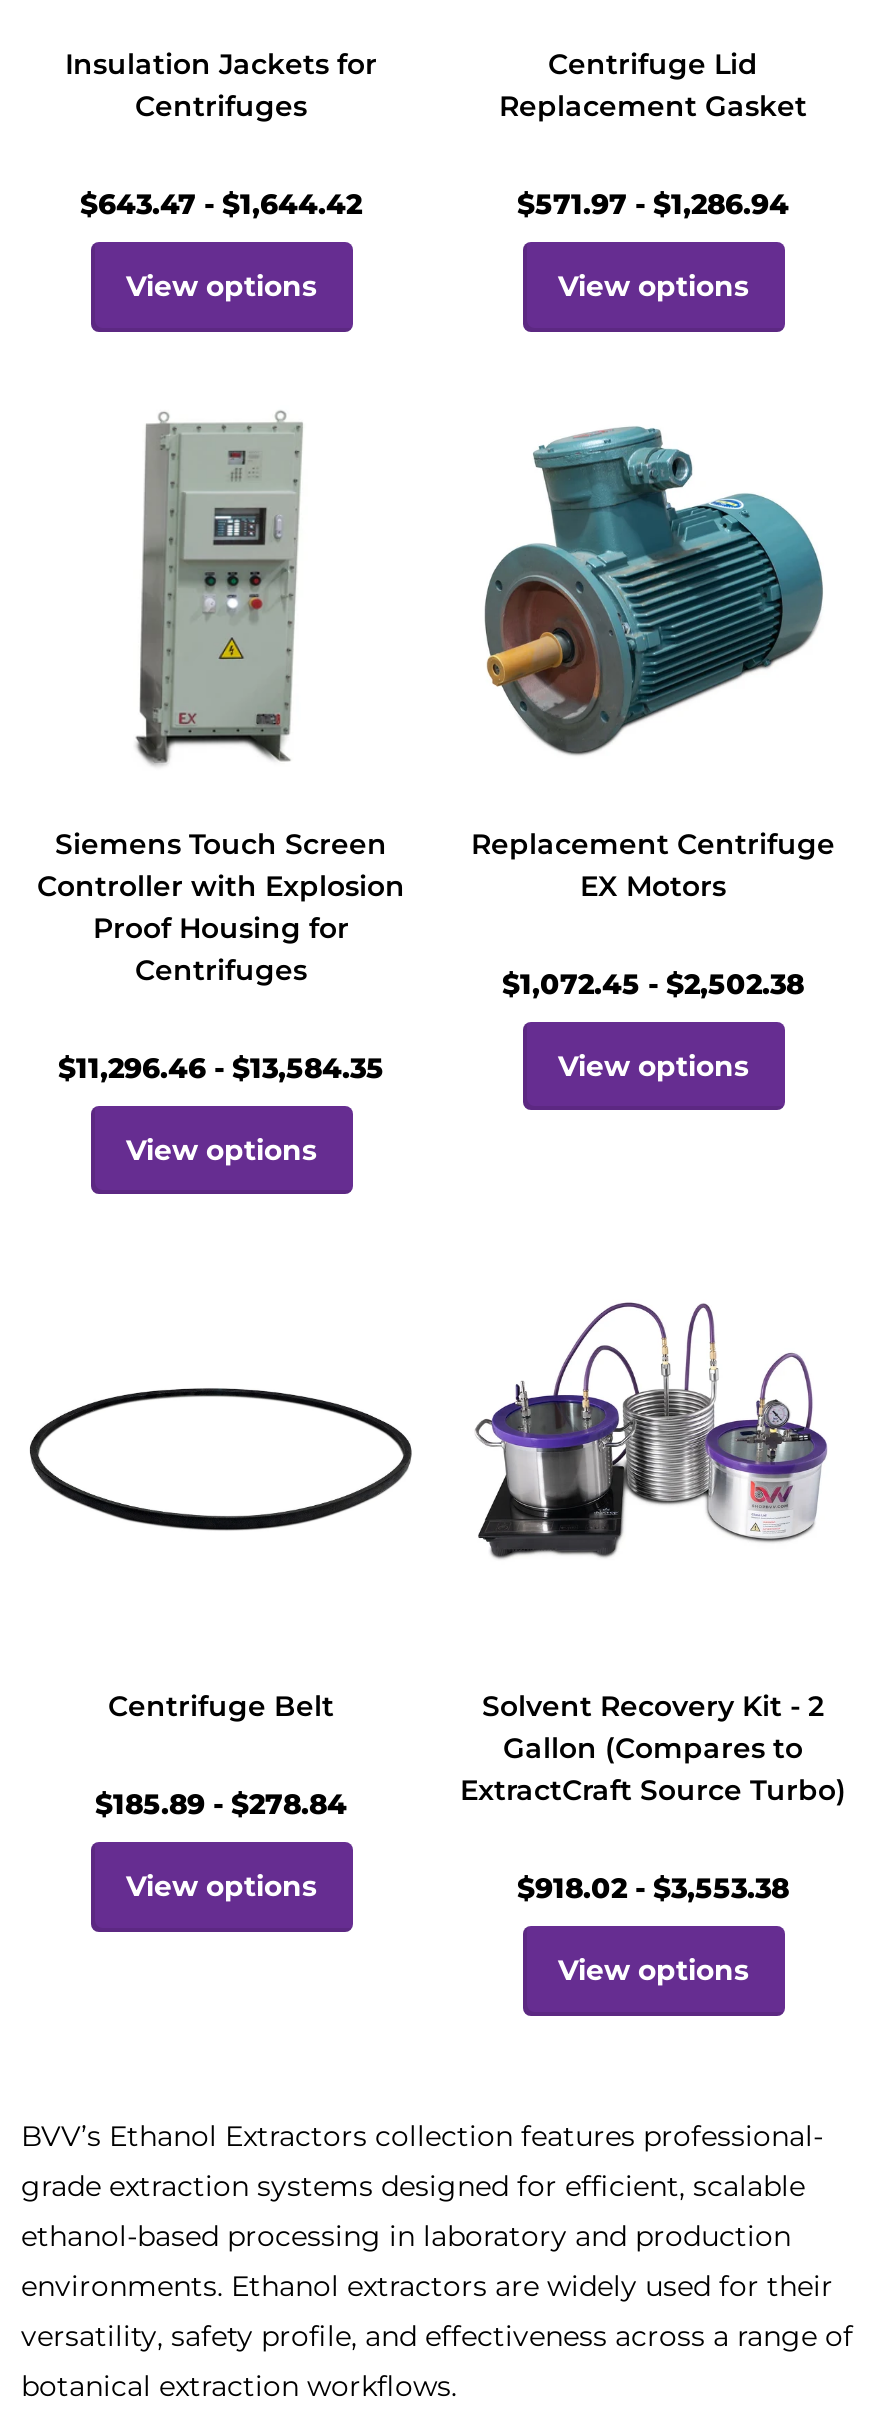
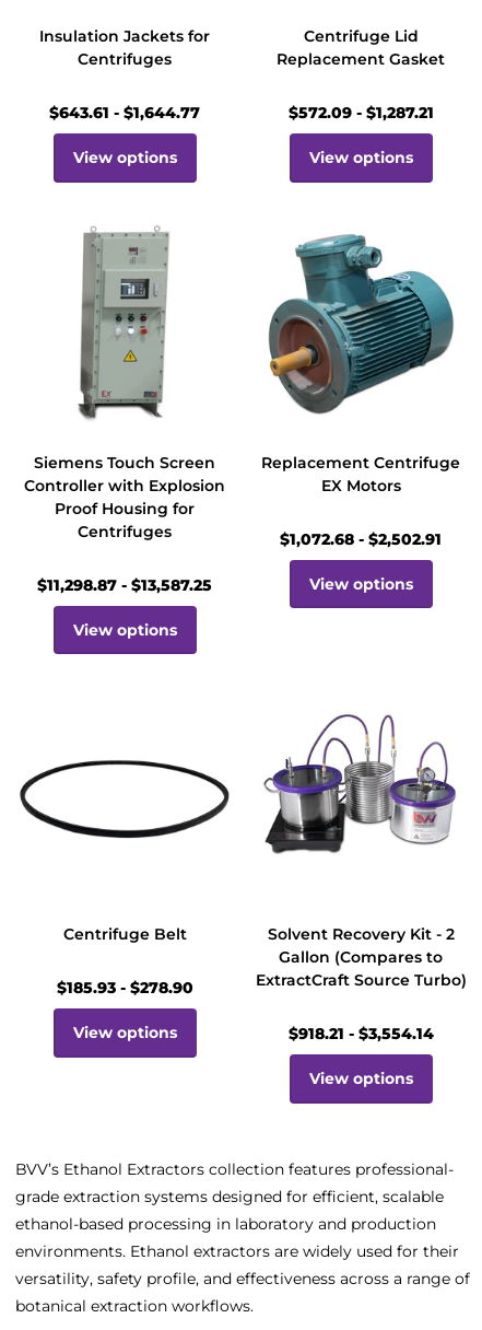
- $643.47 - $1,644.42
+ $643.61 - $1,644.77

- $571.97 - $1,286.94
+ $572.09 - $1,287.21

- $1,072.45 - $2,502.38
+ $1,072.68 - $2,502.91

- $11,296.46 - $13,584.35
+ $11,298.87 - $13,587.25

- $185.89 - $278.84
+ $185.93 - $278.90

- $918.02 - $3,553.38
+ $918.21 - $3,554.14
